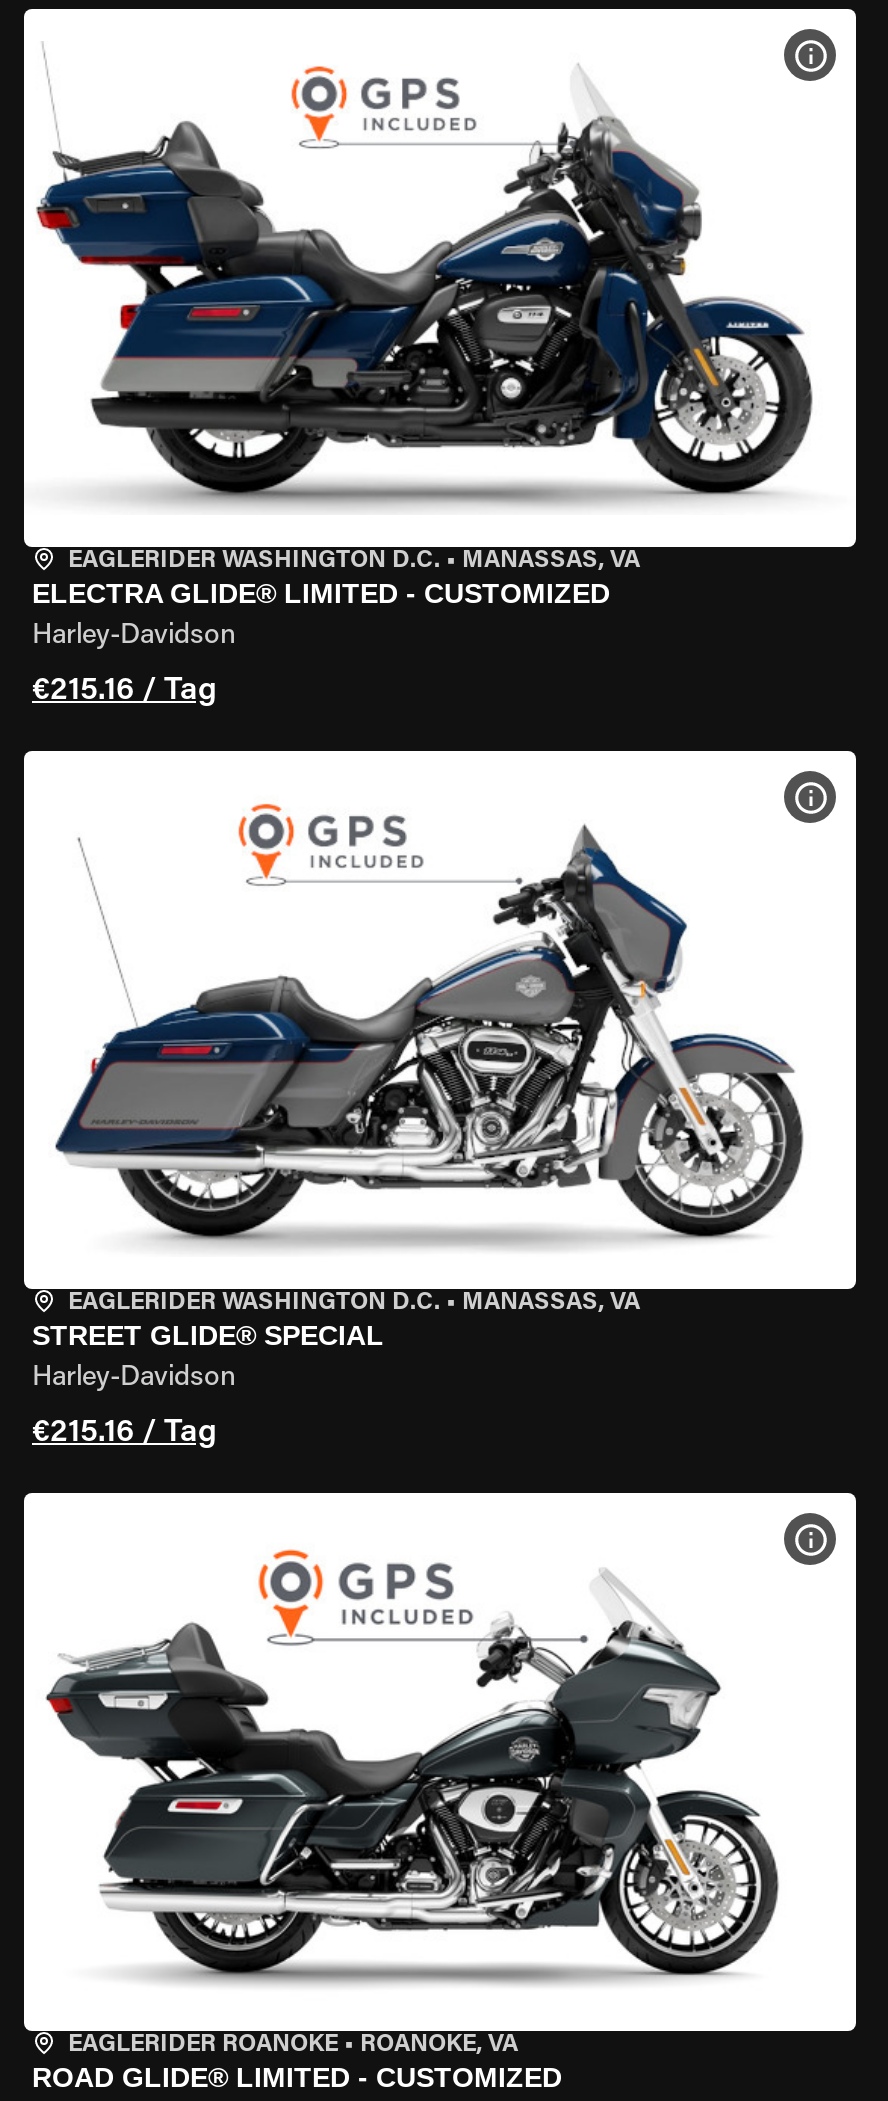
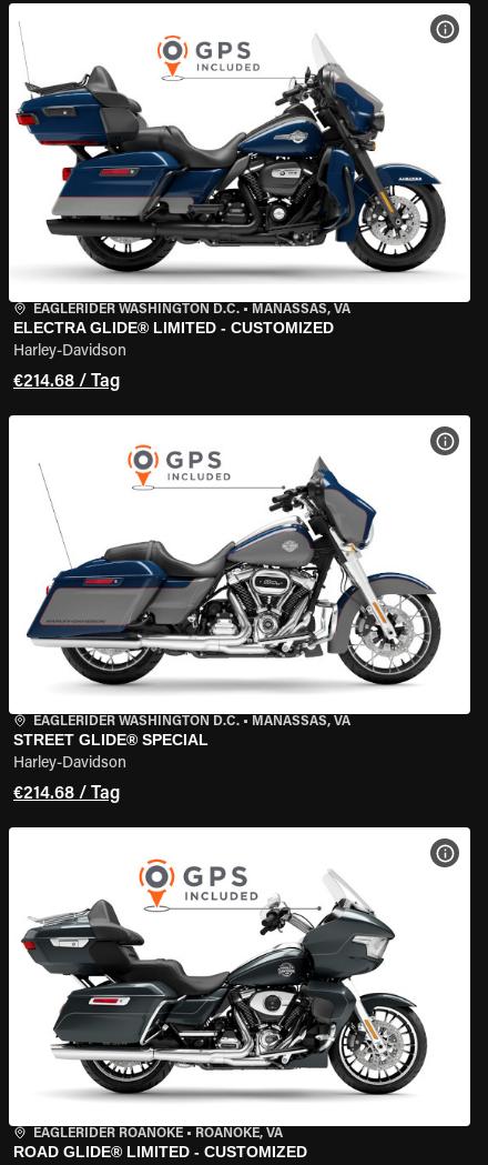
- €215.16 / Tag
+ €214.68 / Tag

- €215.16 / Tag
+ €214.68 / Tag
